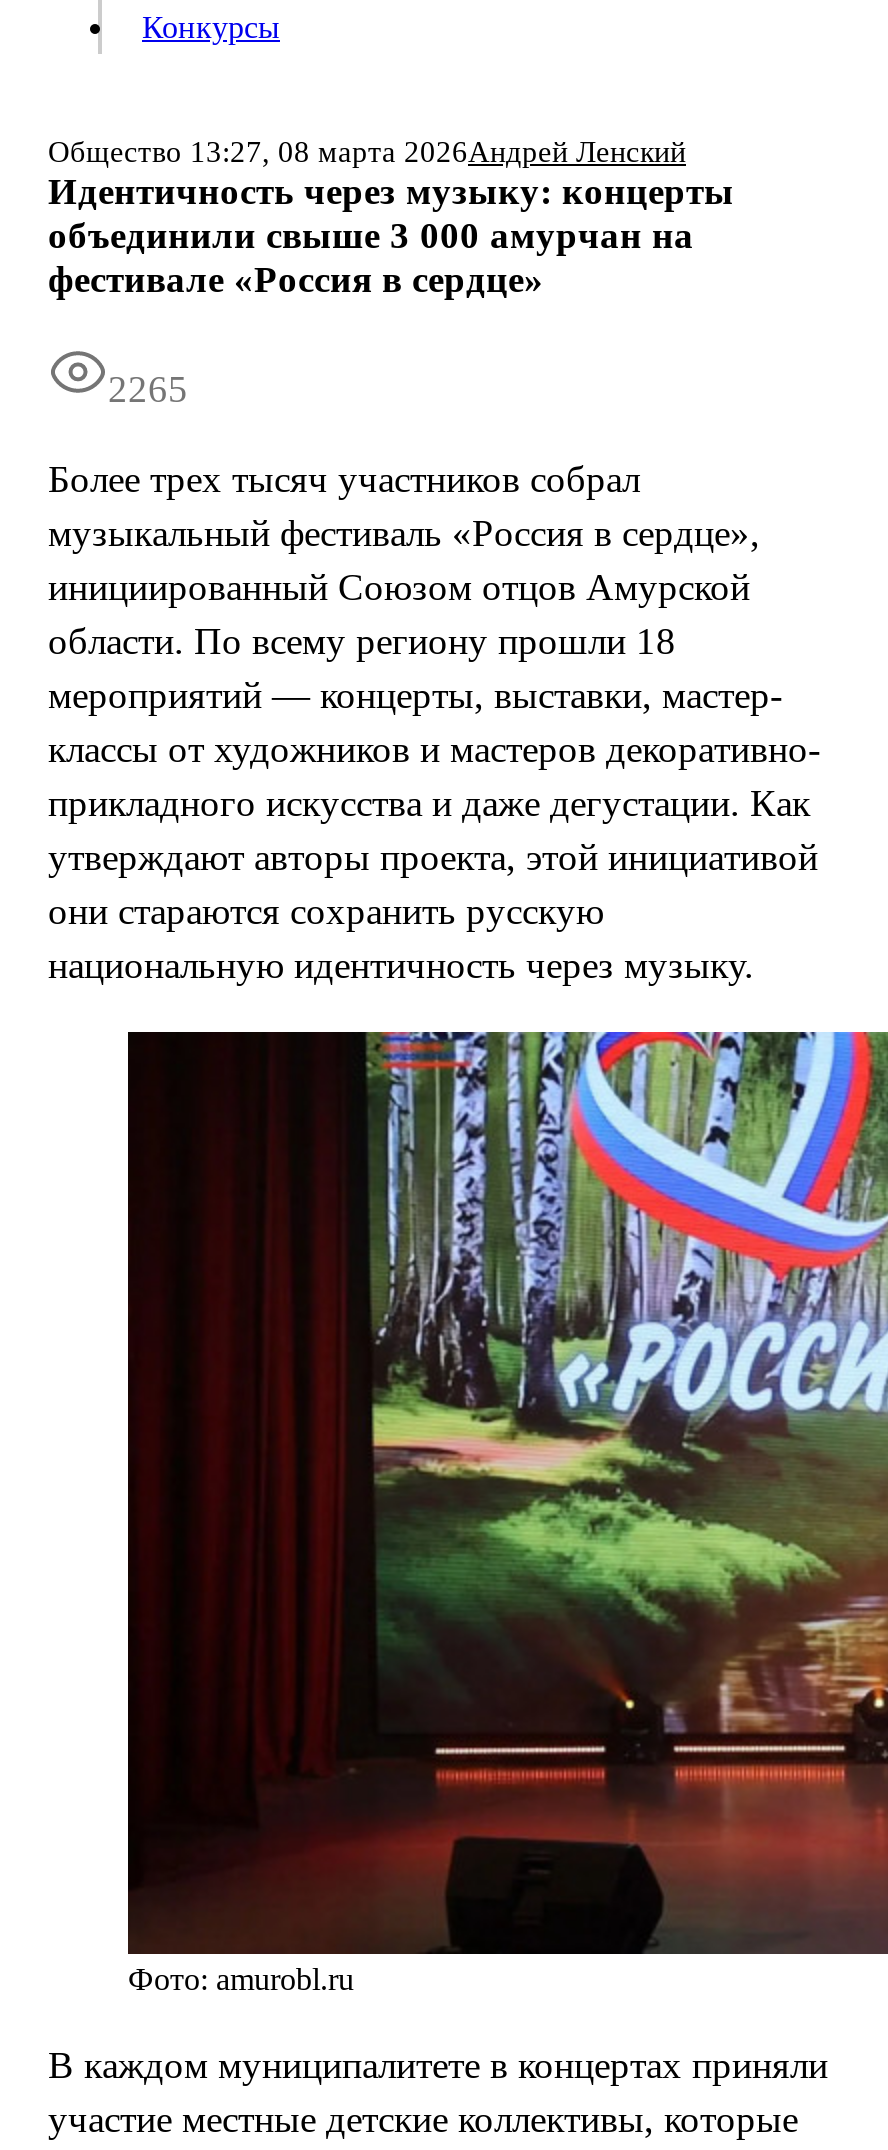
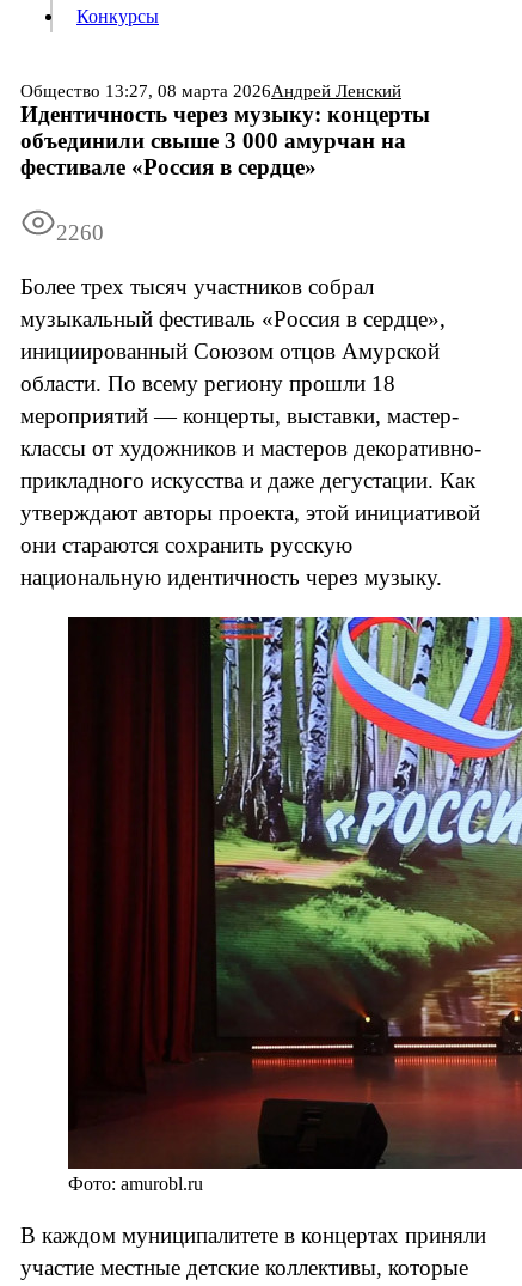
- 2265
+ 2260
